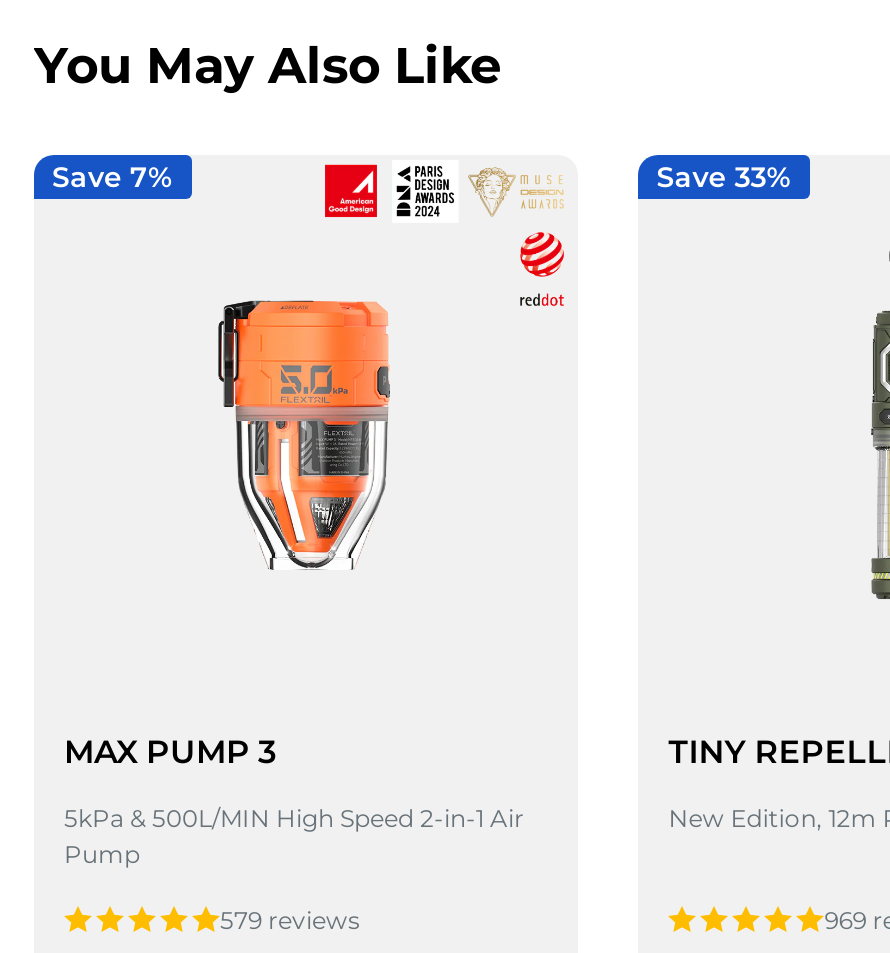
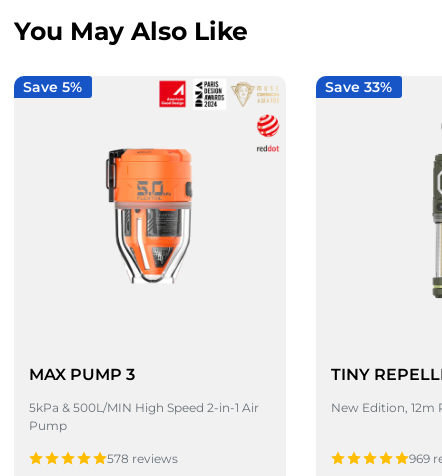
- Save 7%
+ Save 5%

- 579 reviews
+ 578 reviews
